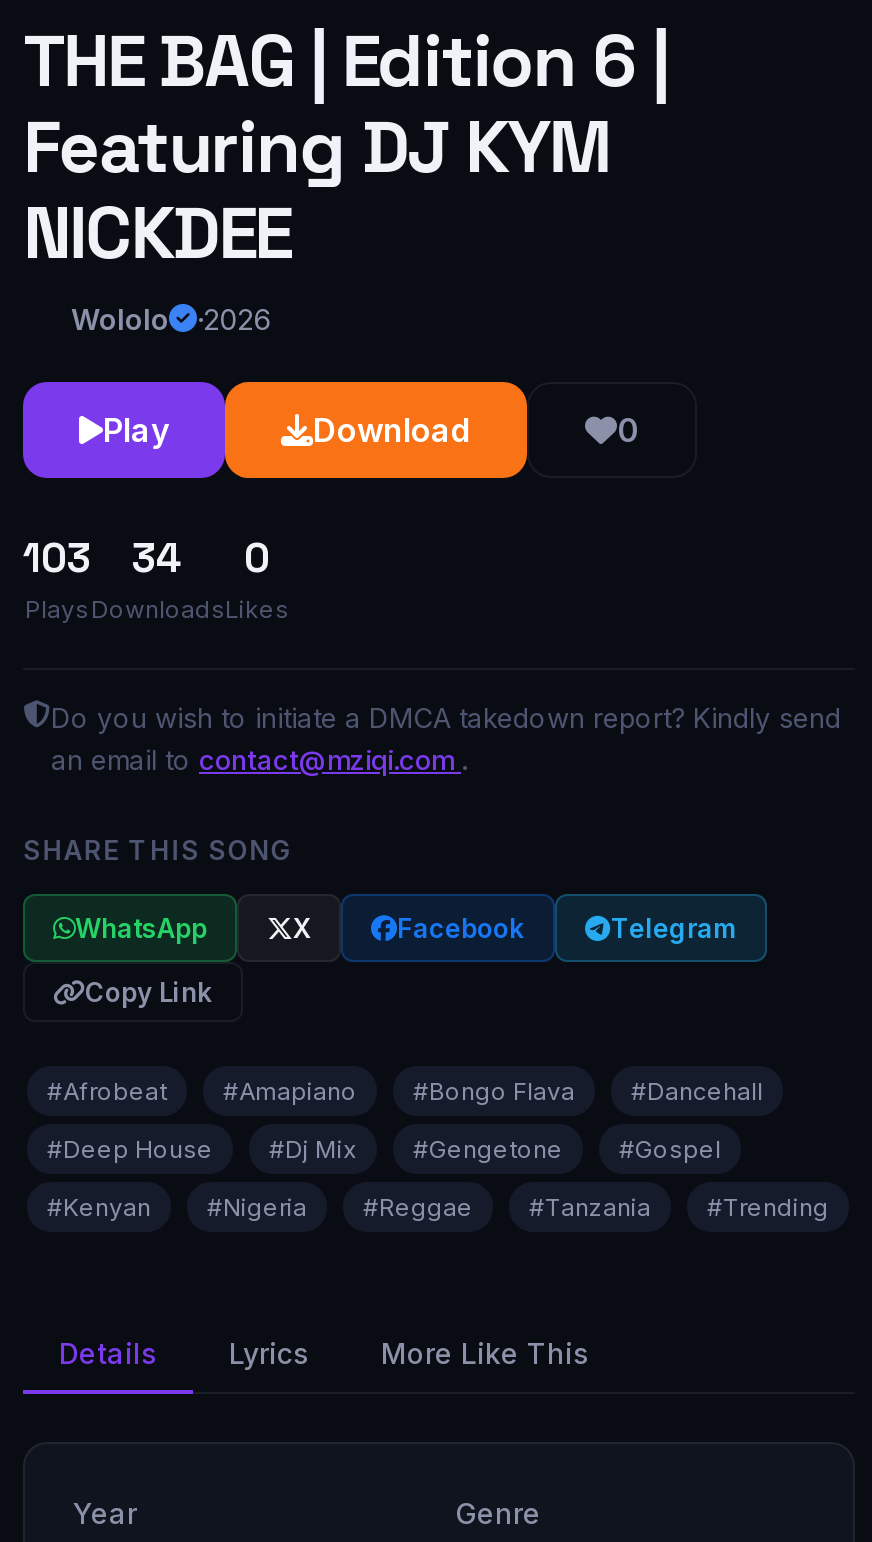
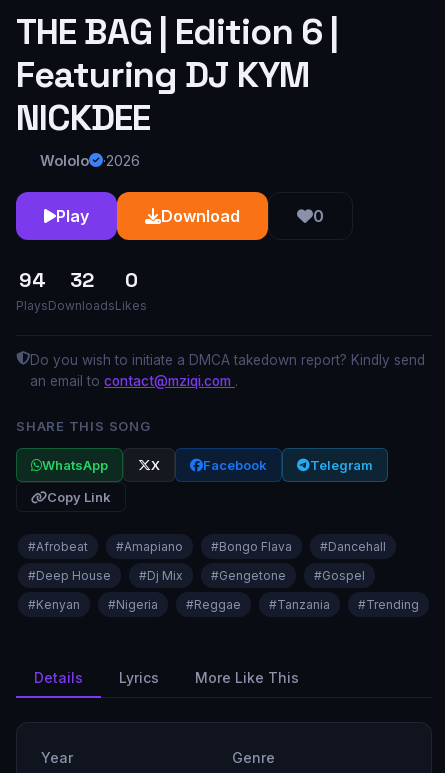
- 103
+ 94

- 34
+ 32
